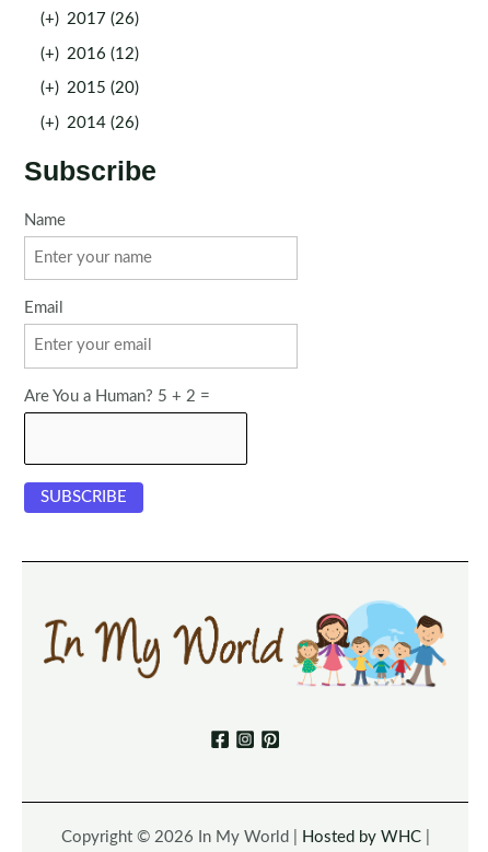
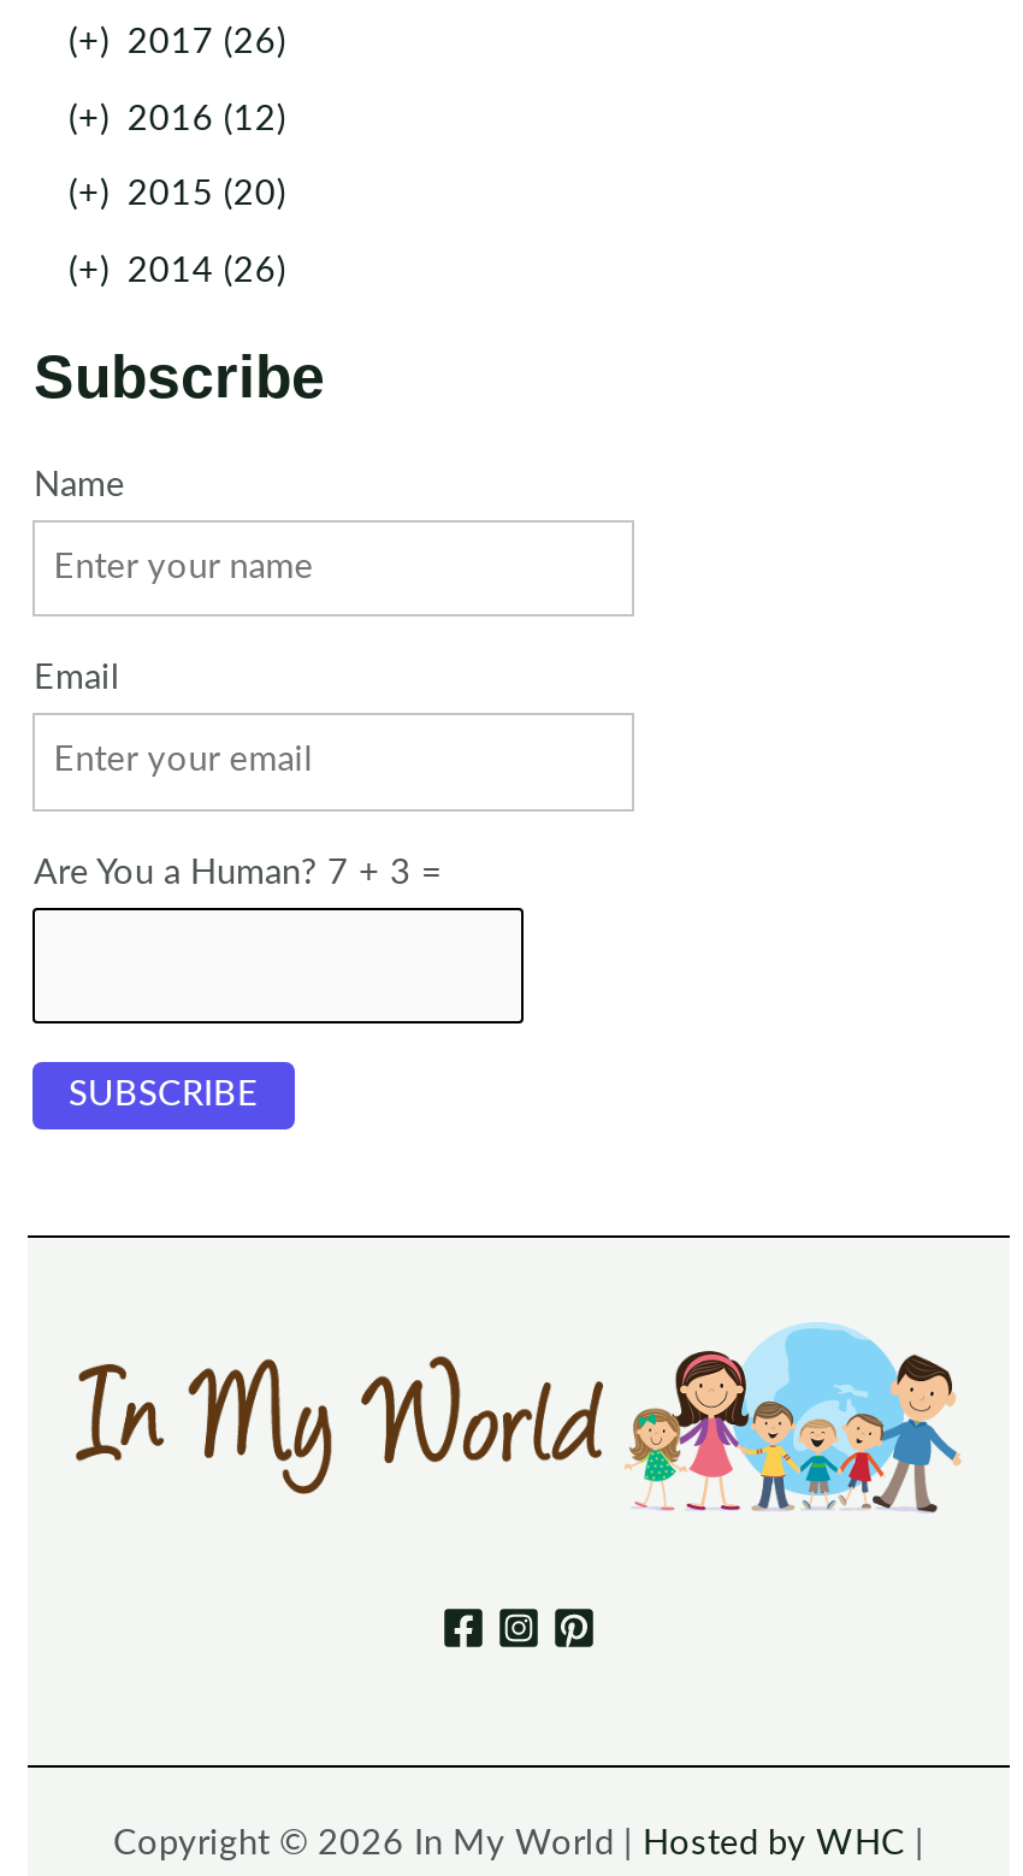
- Are You a Human? 5 + 2 =
+ Are You a Human? 7 + 3 =
